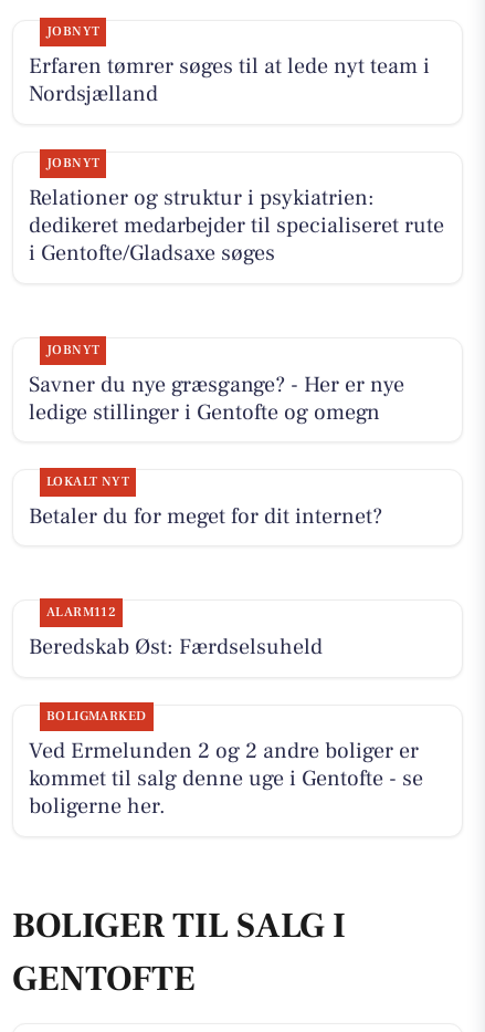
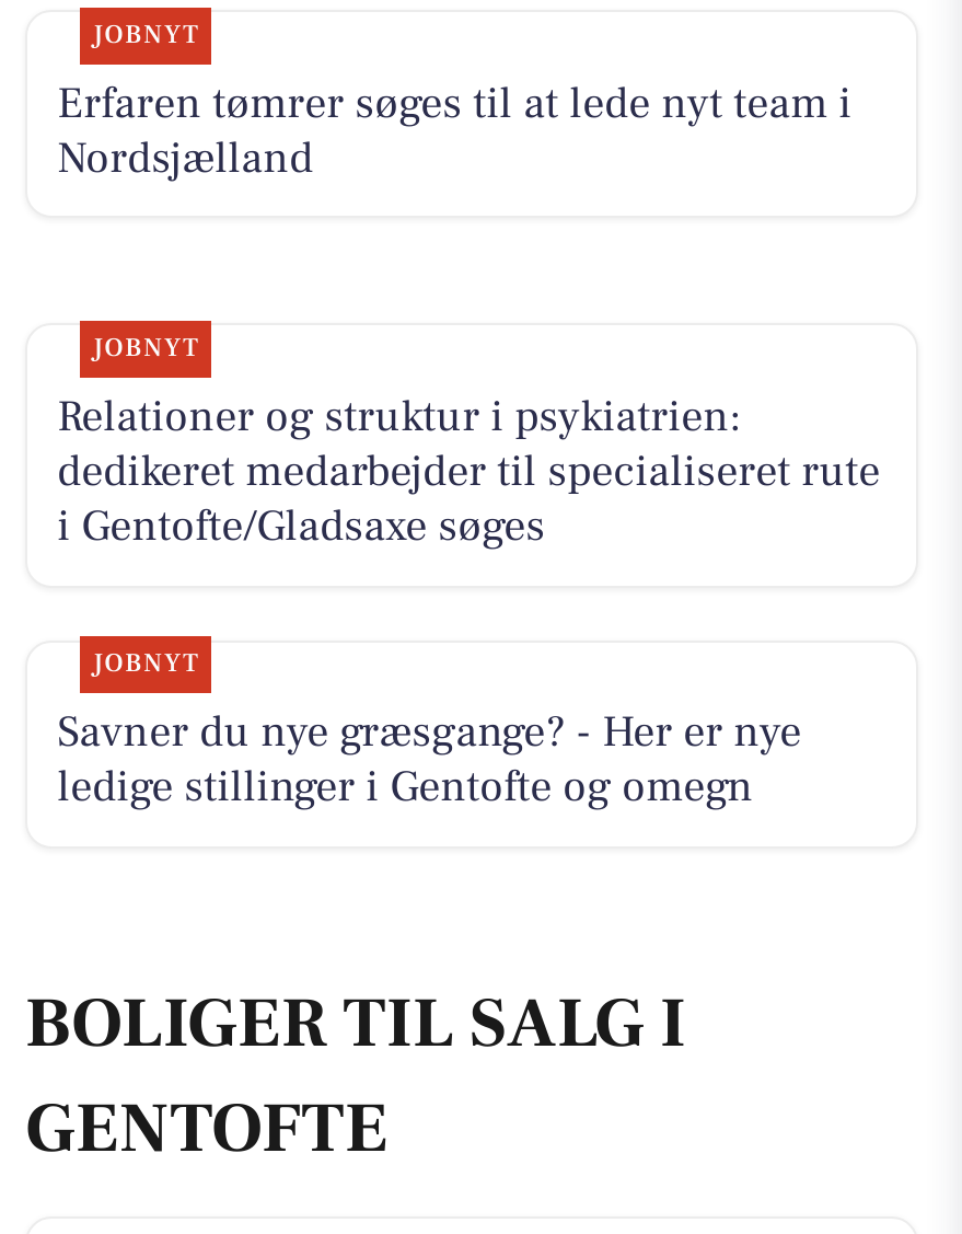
moved down: JOBNYT | Relationer og struktur i psykiatrien: | dedikeret medarbejder til specialiseret rute | i Gentofte/Gladsaxe søges

- LOKALT NYT
- Betaler du for meget for dit internet?

- ALARM112
- Beredskab Øst: Færdselsuheld
- BOLIGMARKED
- Ved Ermelunden 2 og 2 andre boliger er
- kommet til salg denne uge i Gentofte - se
- boligerne her.
